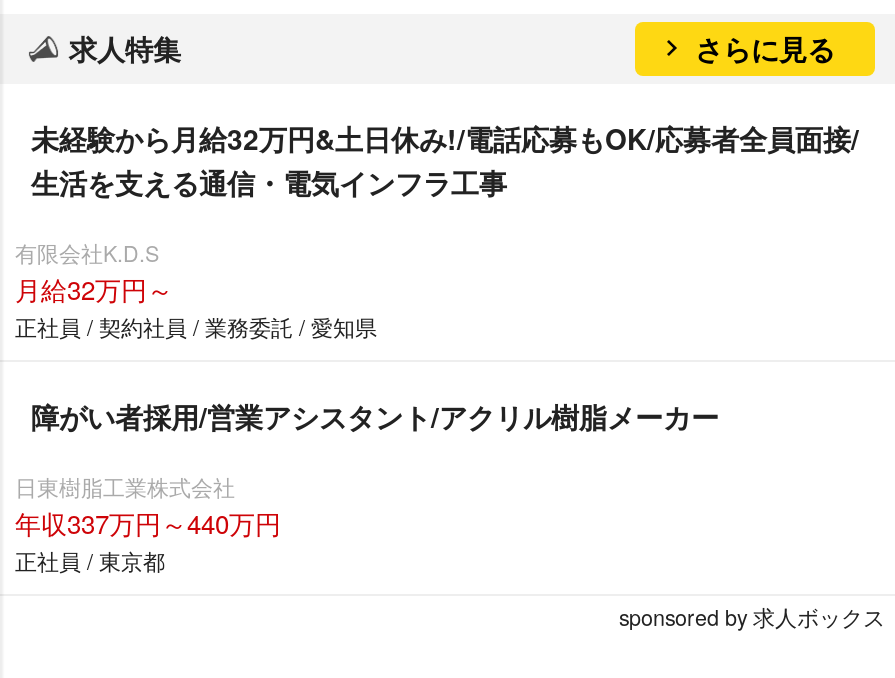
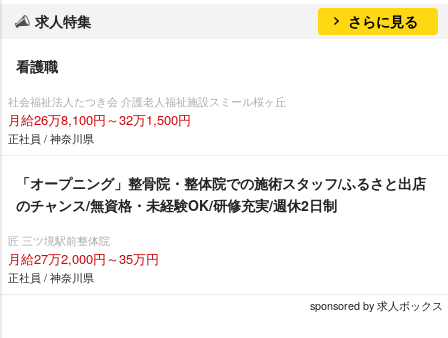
- 未経験から月給32万円&土日休み!/電話応募もOK/応募者全員面接/
- 生活を支える通信・電気インフラ工事
+ 看護職

- 有限会社K.D.S
- 月給32万円～
- 正社員 / 契約社員 / 業務委託 / 愛知県
+ 社会福祉法人たつき会 介護老人福祉施設スミール桜ヶ丘
+ 月給26万8,100円～32万1,500円
+ 正社員 / 神奈川県

- 障がい者採用/営業アシスタント/アクリル樹脂メーカー
+ 「オープニング」整骨院・整体院での施術スタッフ/ふるさと出店
+ のチャンス/無資格・未経験OK/研修充実/週休2日制

- 日東樹脂工業株式会社
- 年収337万円～440万円
- 正社員 / 東京都
+ 匠 三ツ境駅前整体院
+ 月給27万2,000円～35万円
+ 正社員 / 神奈川県
